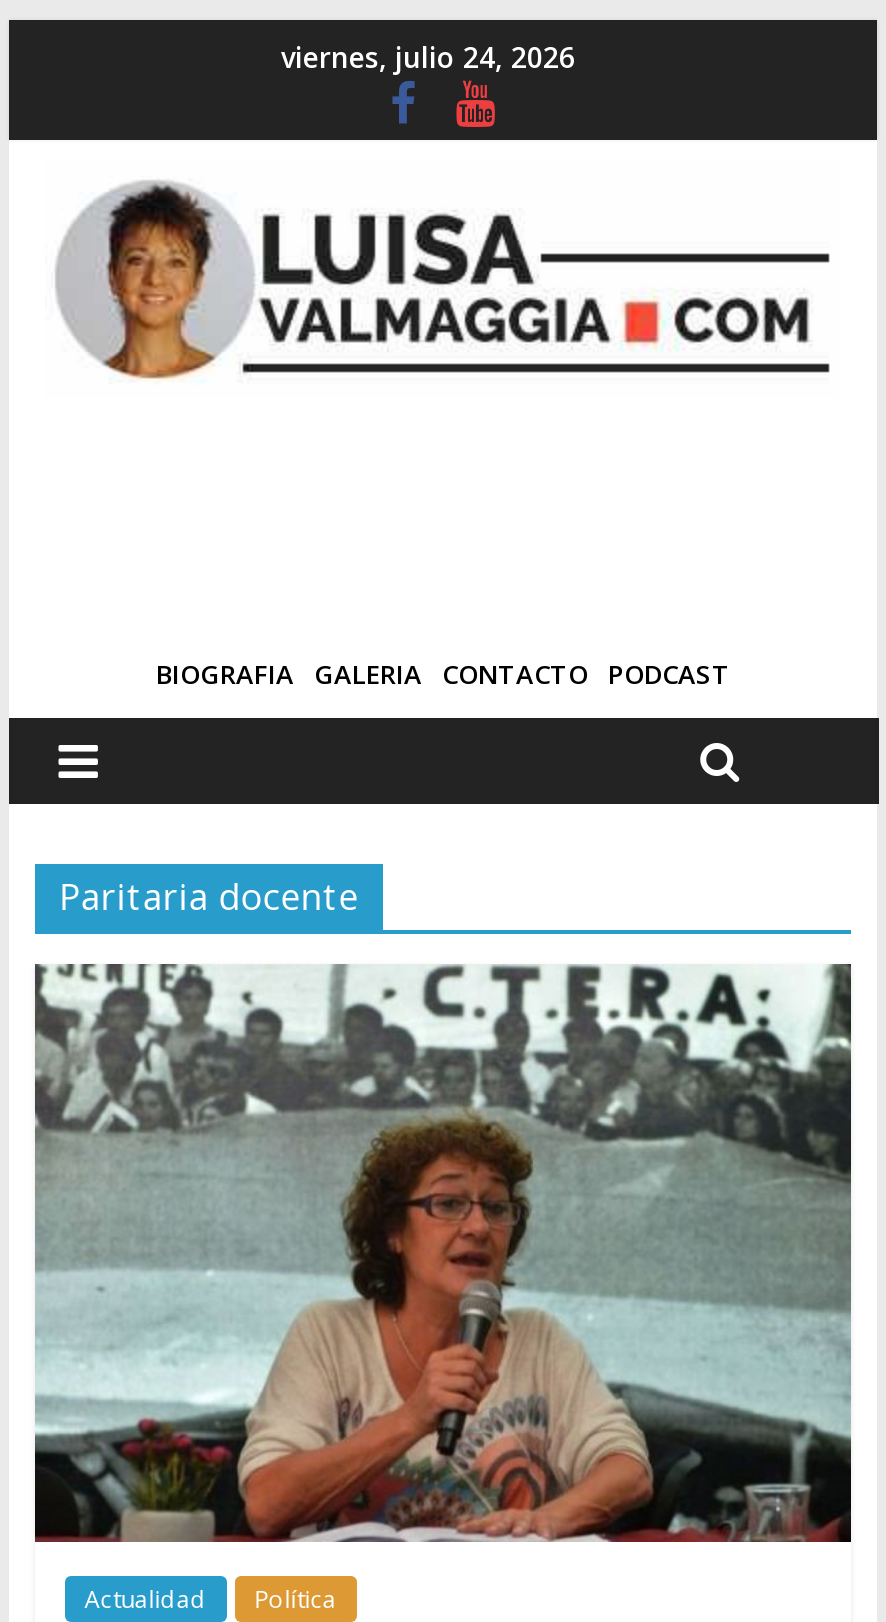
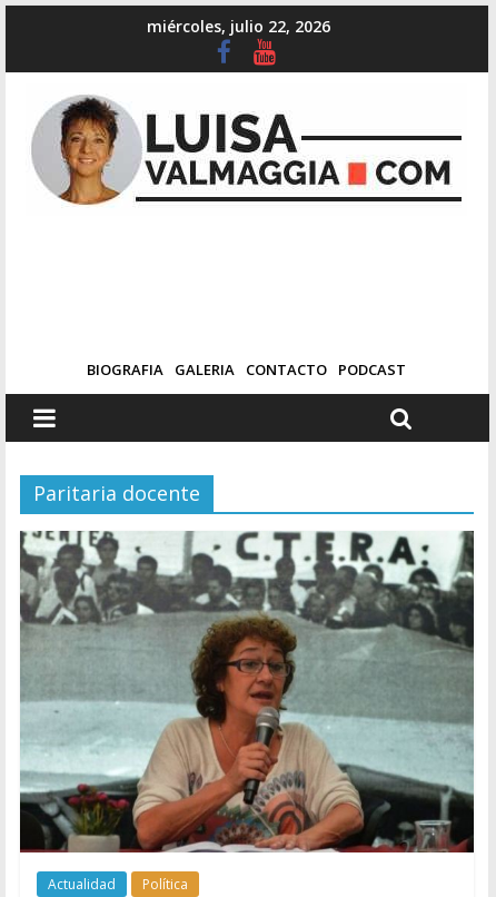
- viernes, julio 24, 2026
+ miércoles, julio 22, 2026
